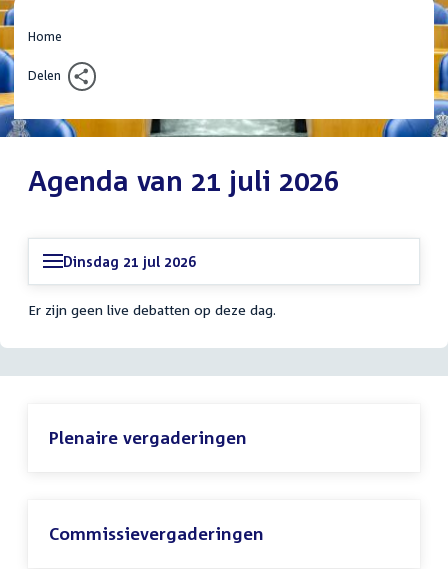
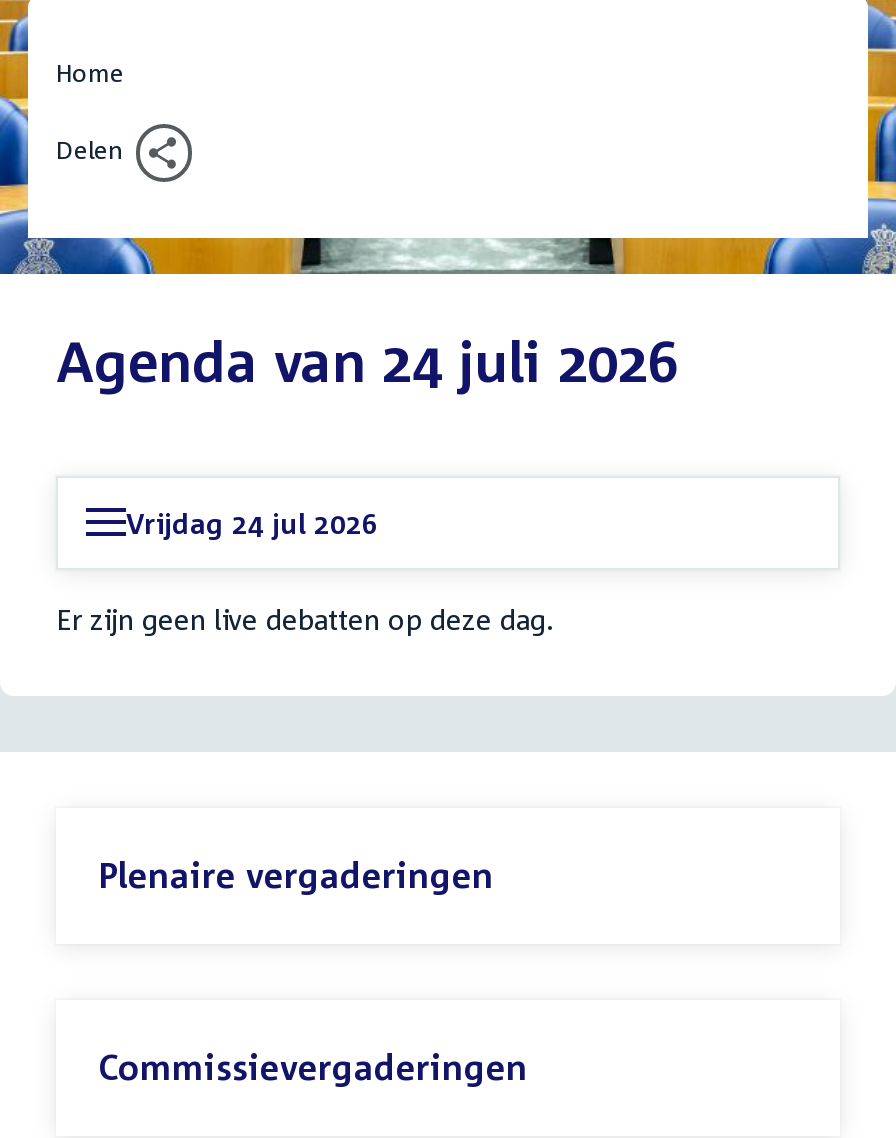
- Agenda van 21 juli 2026
+ Agenda van 24 juli 2026

- Dinsdag 21 jul 2026
+ Vrijdag 24 jul 2026
